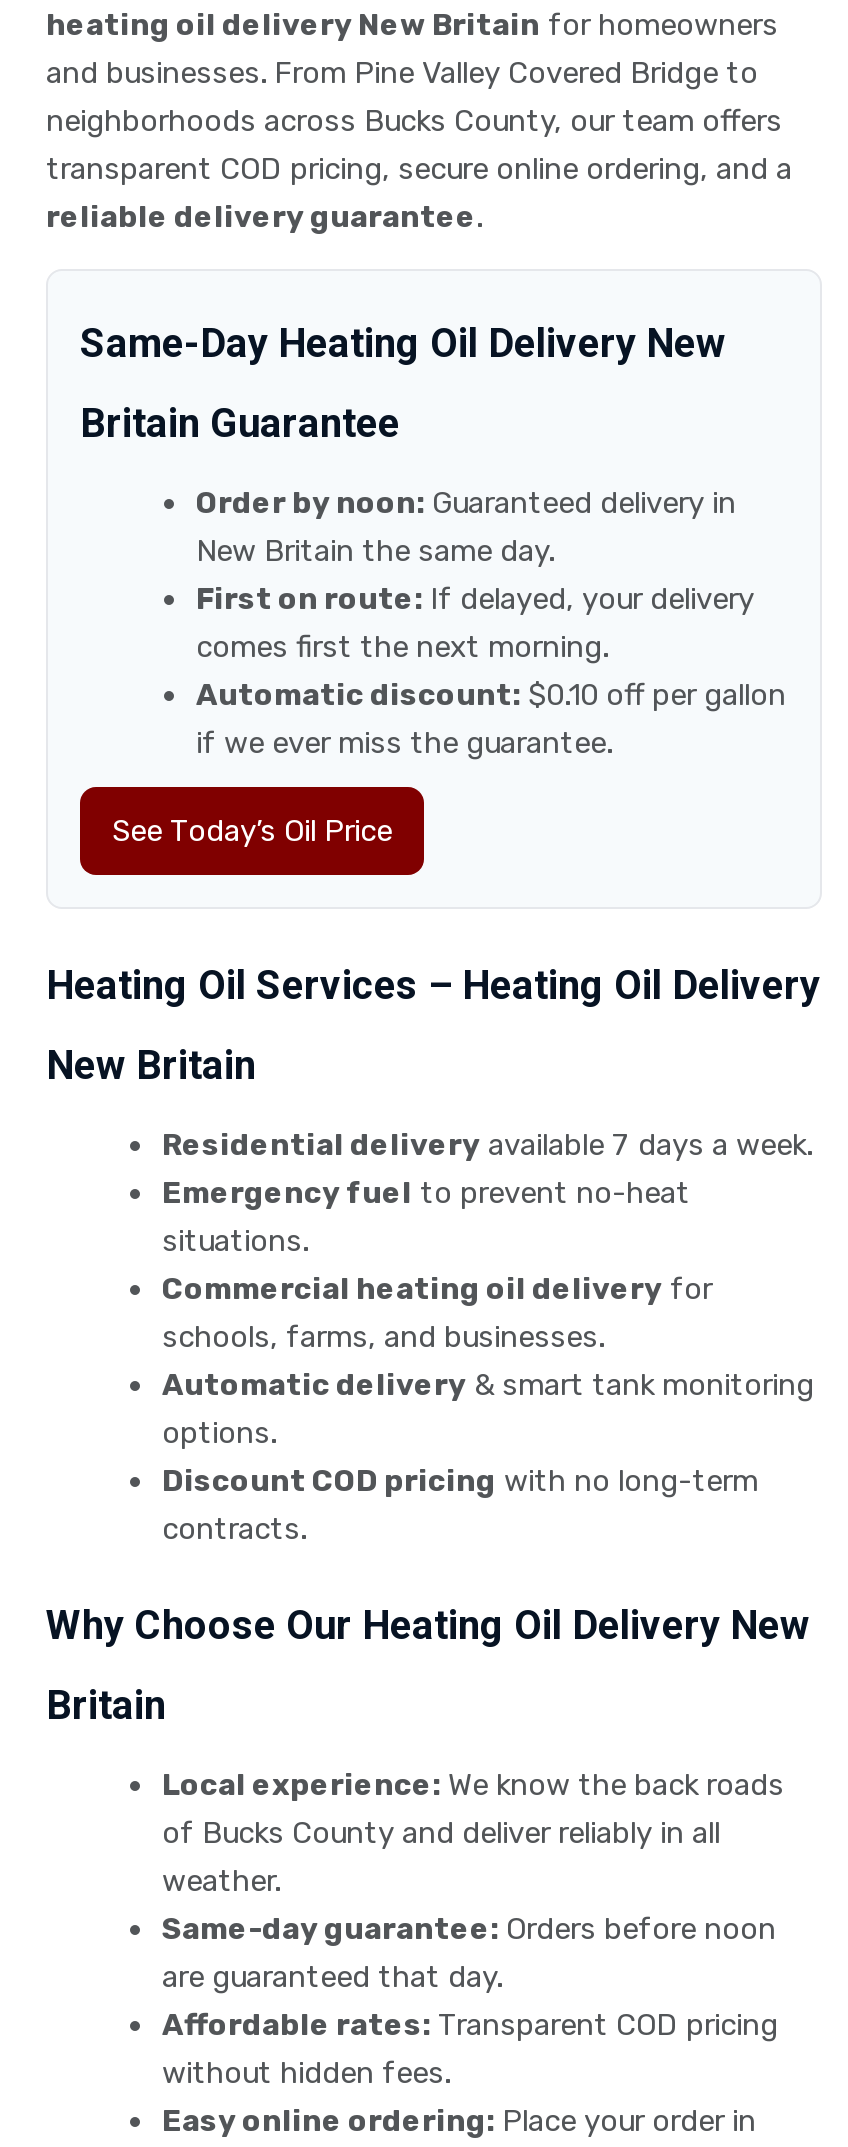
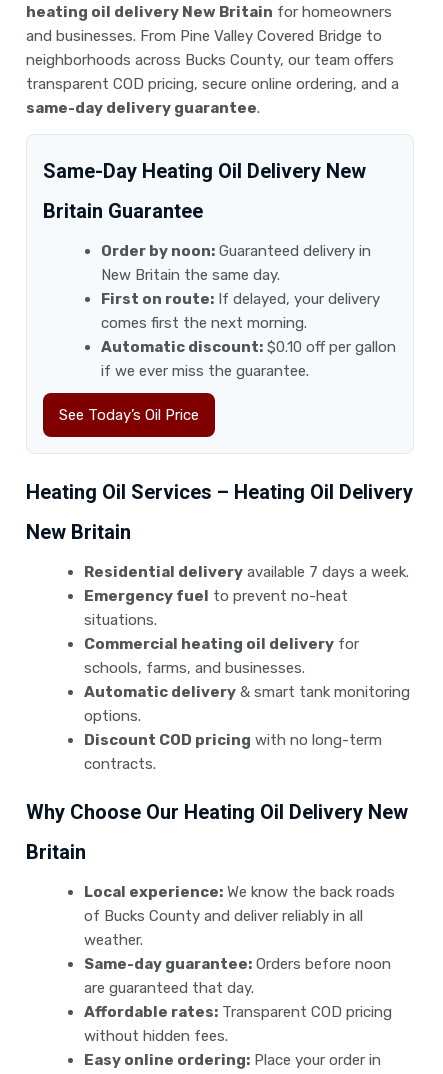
- reliable delivery guarantee.
+ same-day delivery guarantee.
